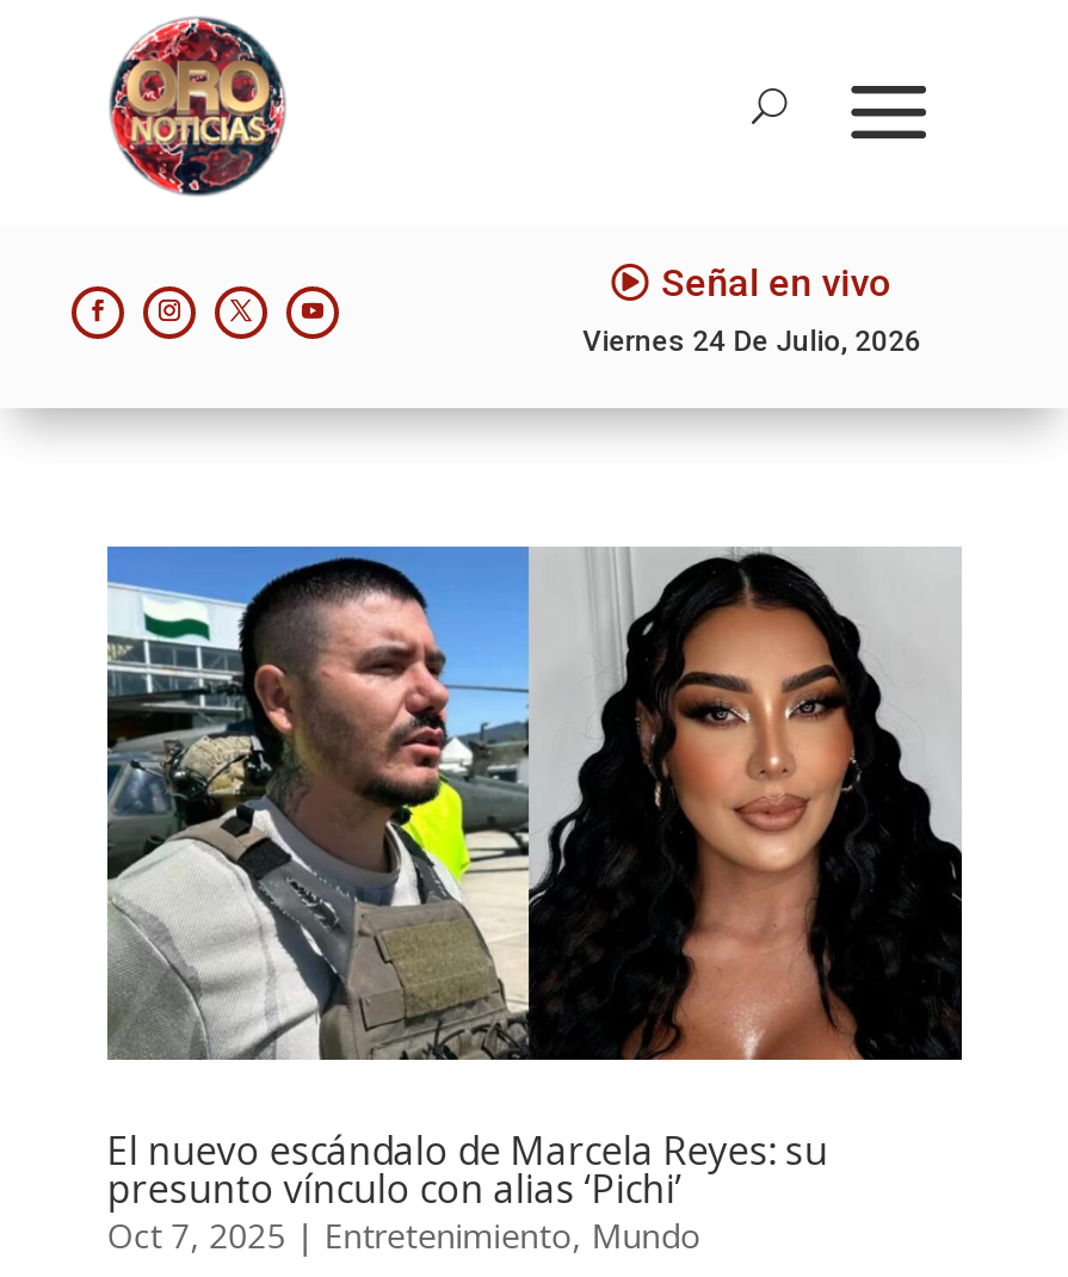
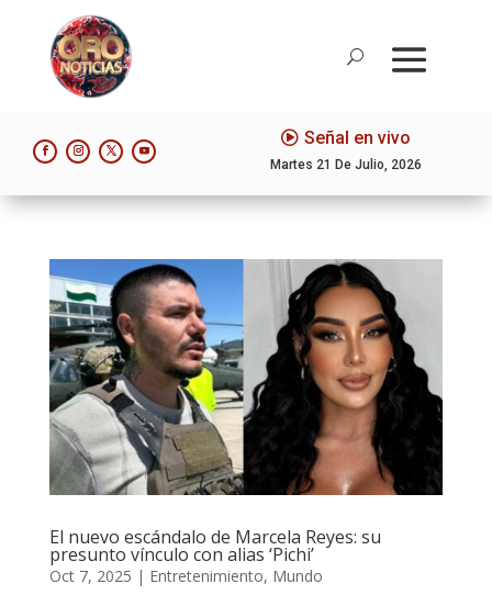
- Viernes 24 De Julio, 2026
+ Martes 21 De Julio, 2026
